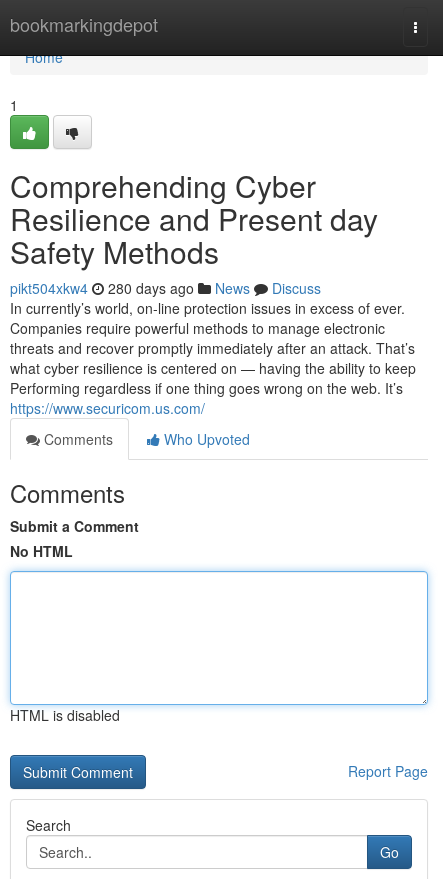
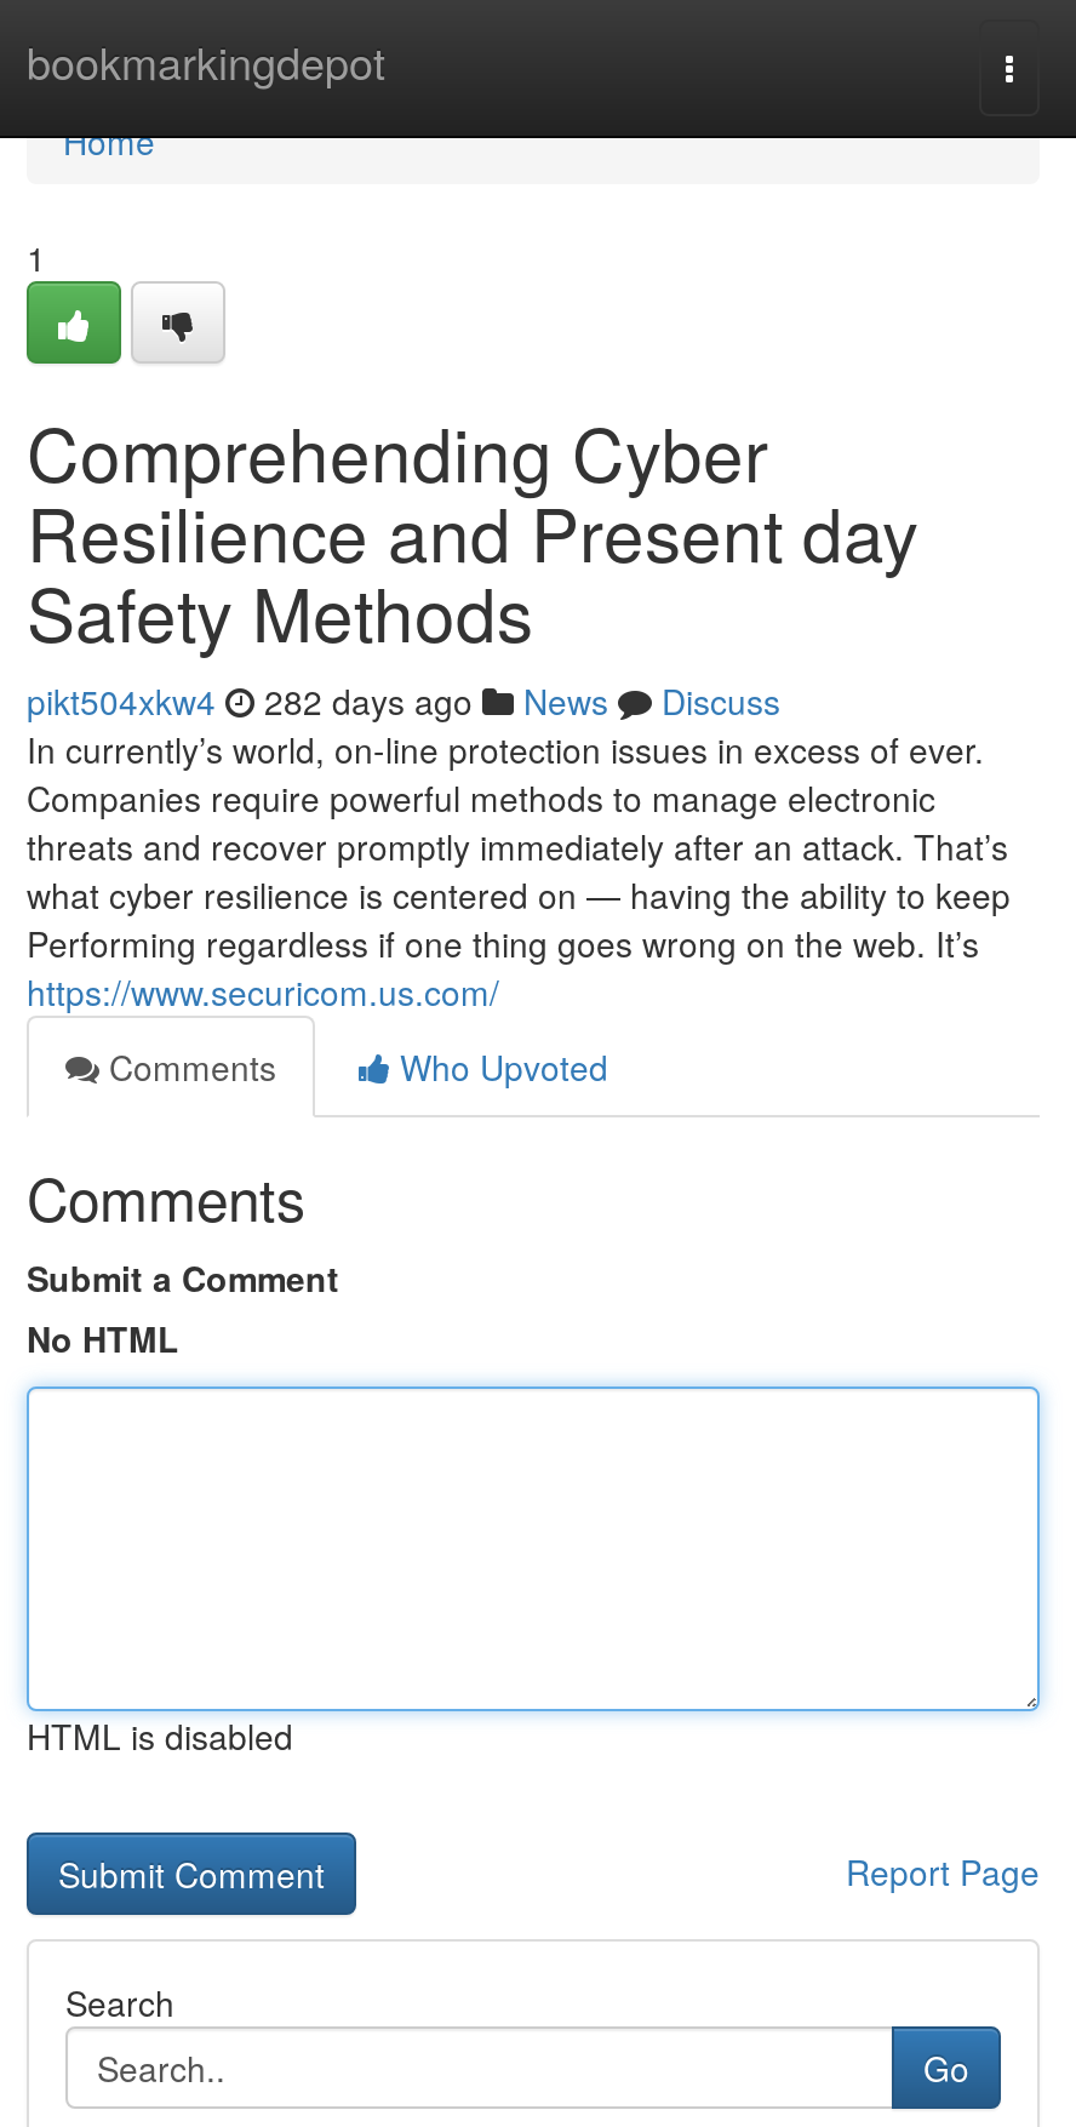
- pikt504xkw4 280 days ago News Discuss
+ pikt504xkw4 282 days ago News Discuss
